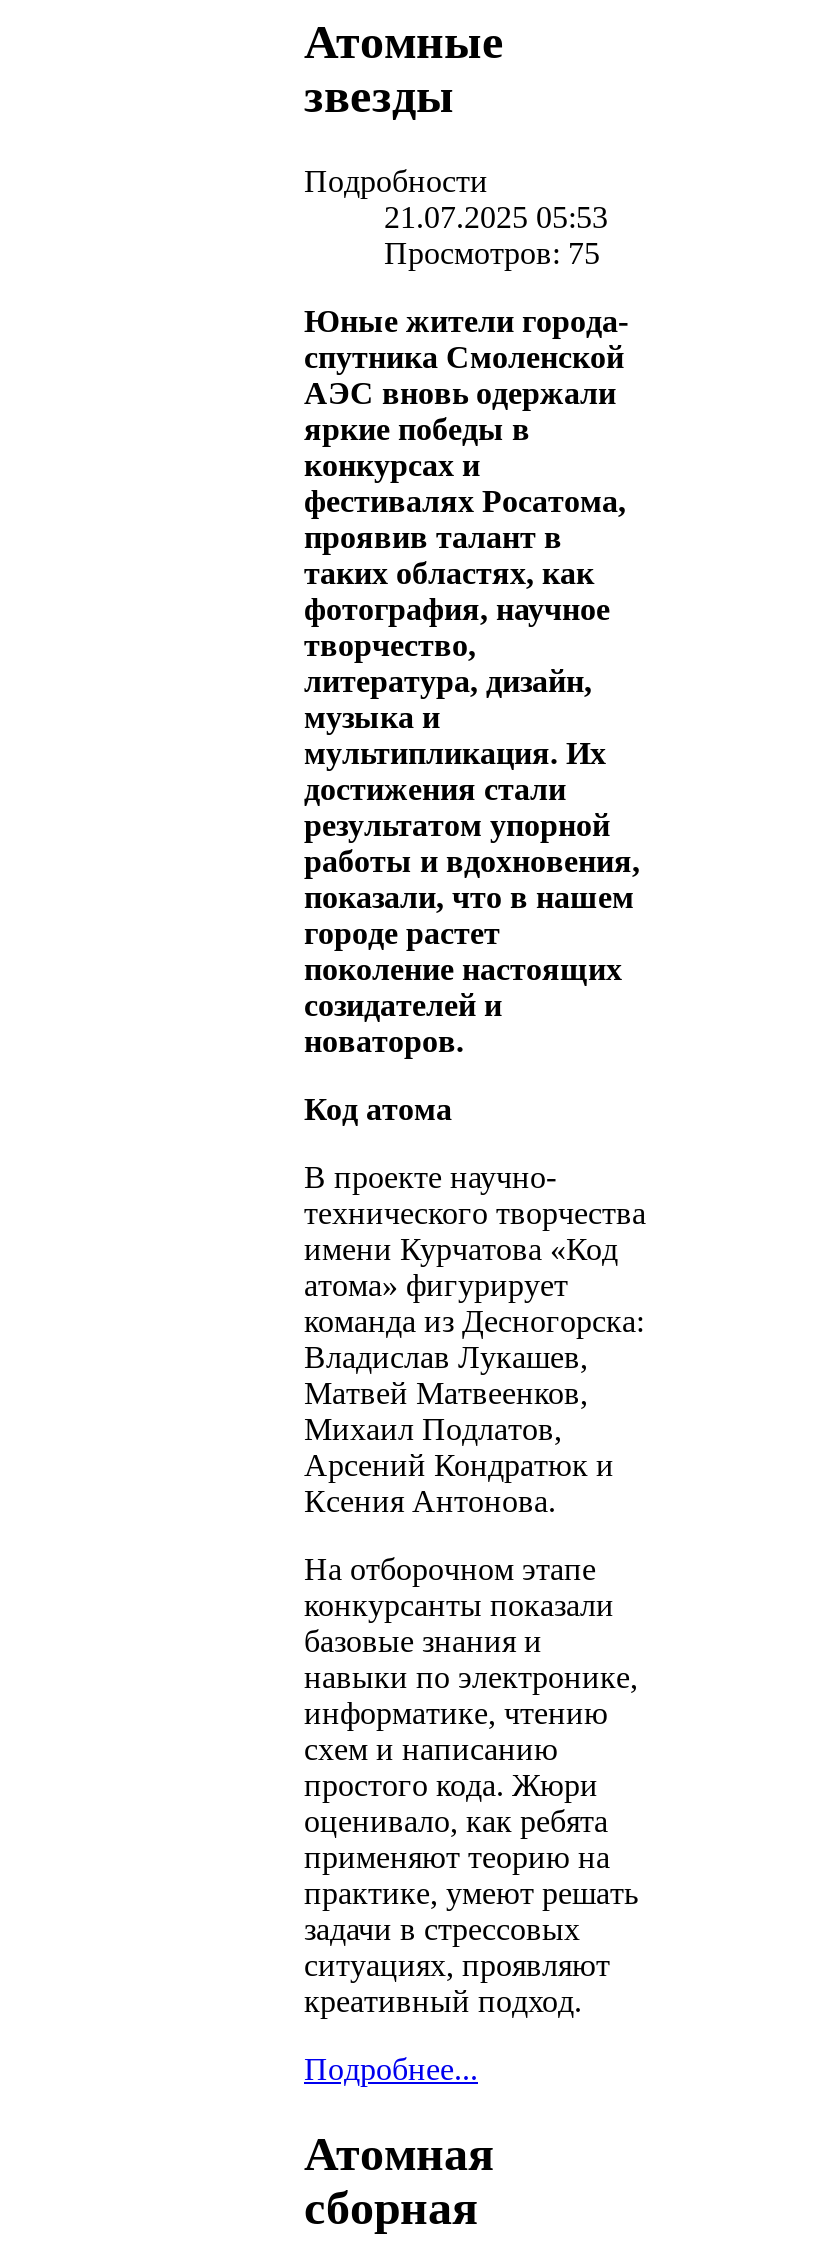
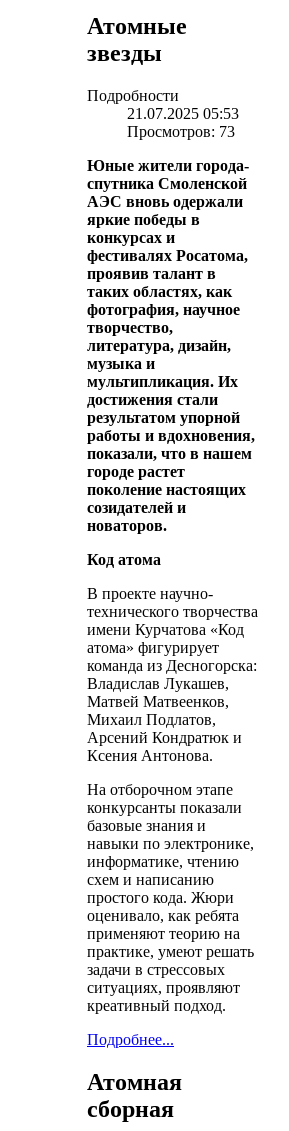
- Просмотров: 75
+ Просмотров: 73
